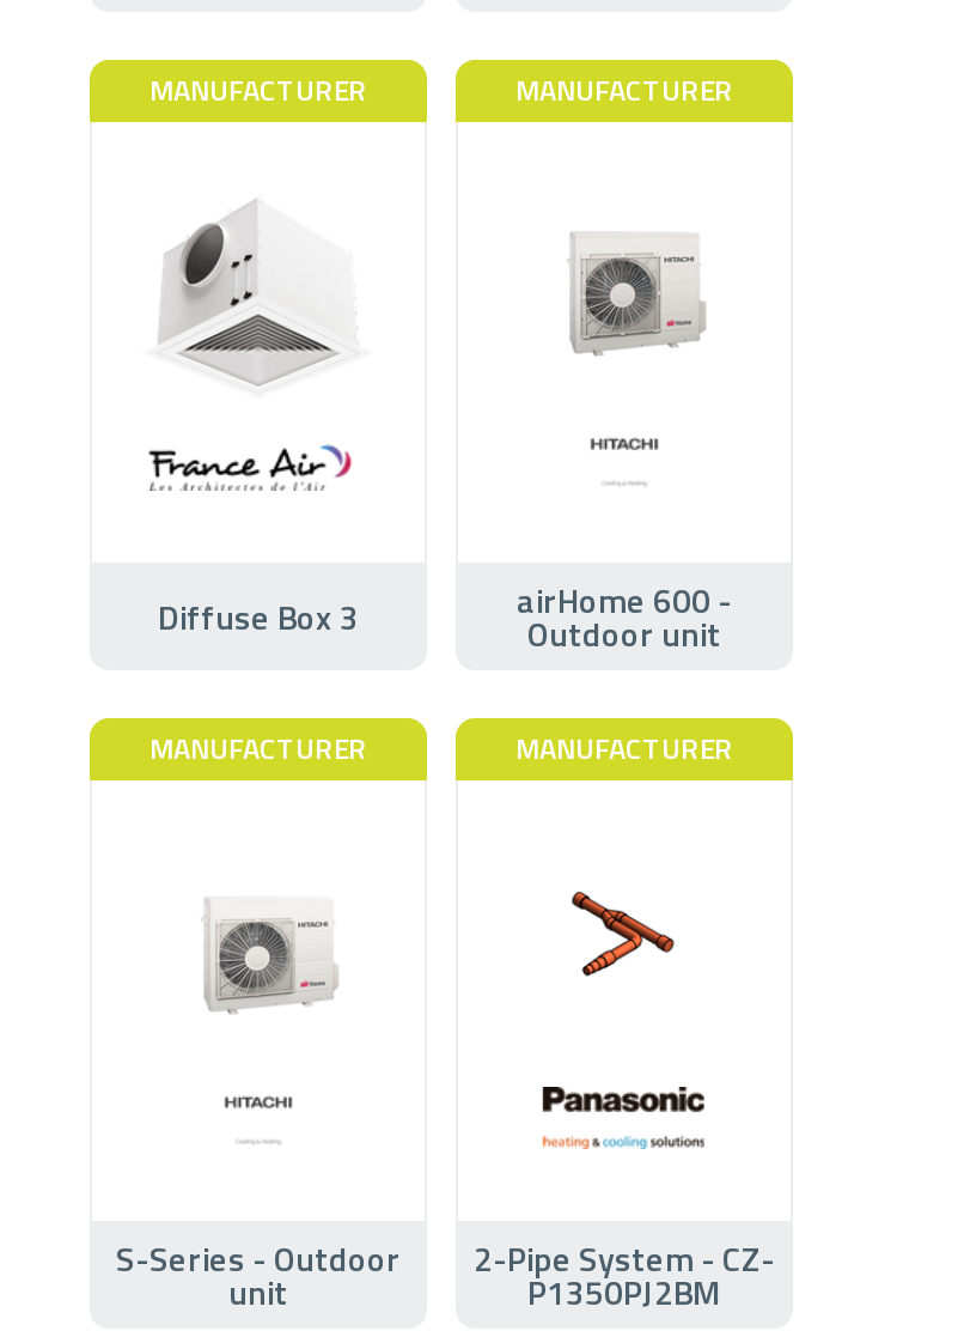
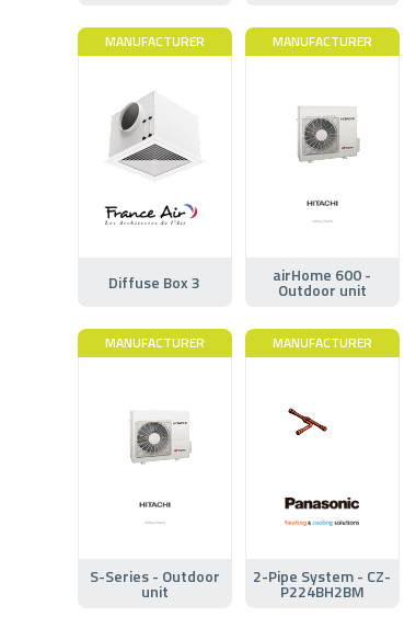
- [image]
+ [image]

- P1350PJ2BM
+ P224BH2BM
